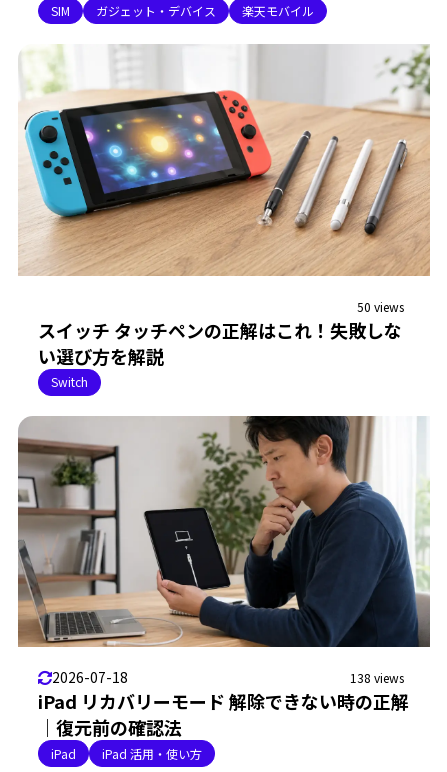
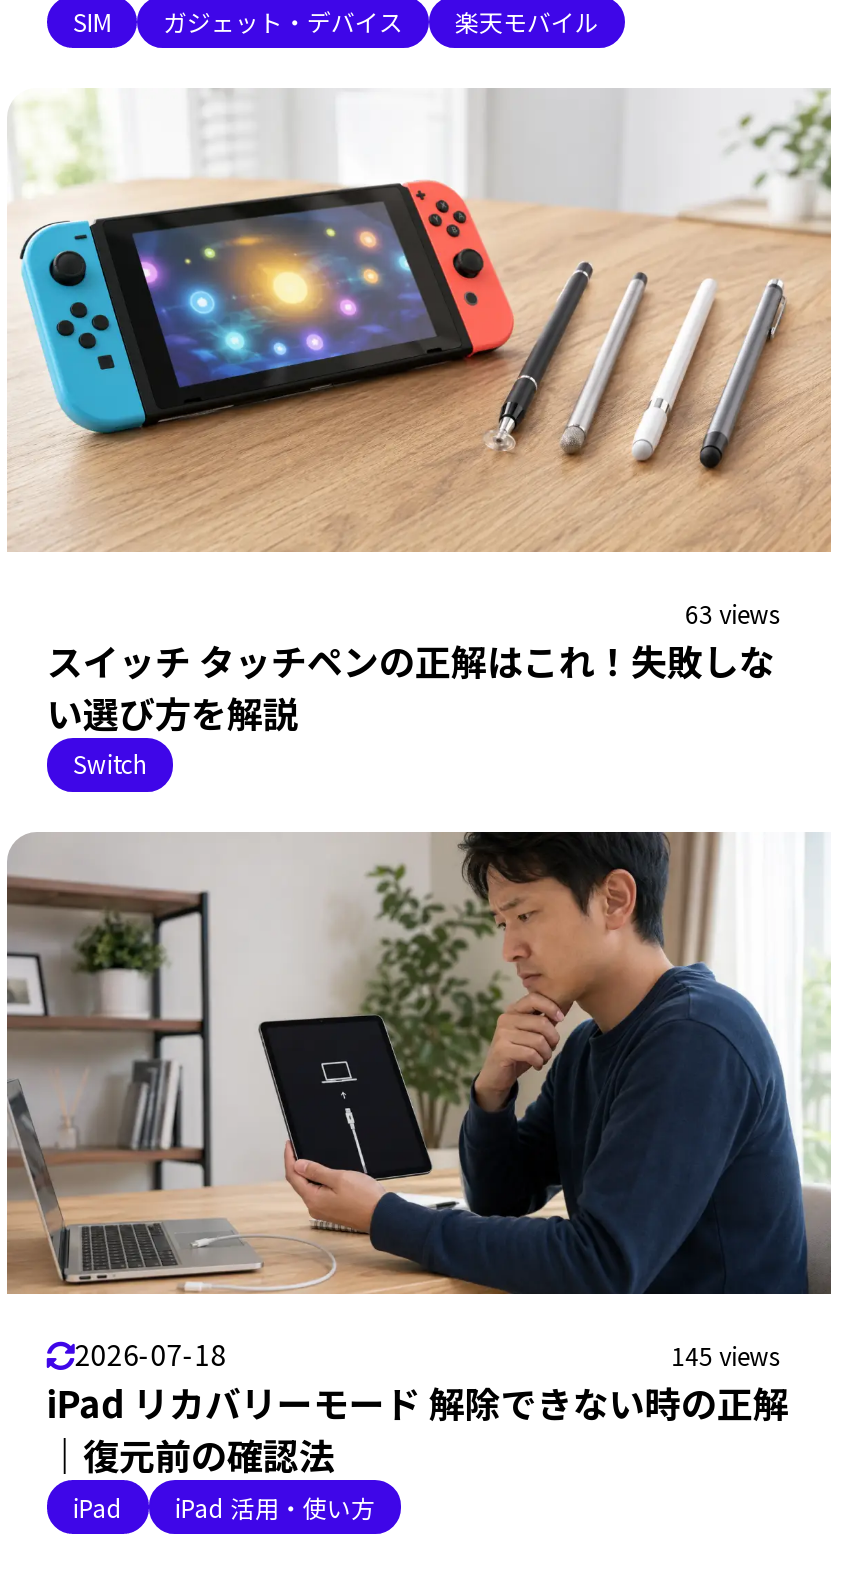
- 50 views
+ 63 views

- 138 views
+ 145 views
